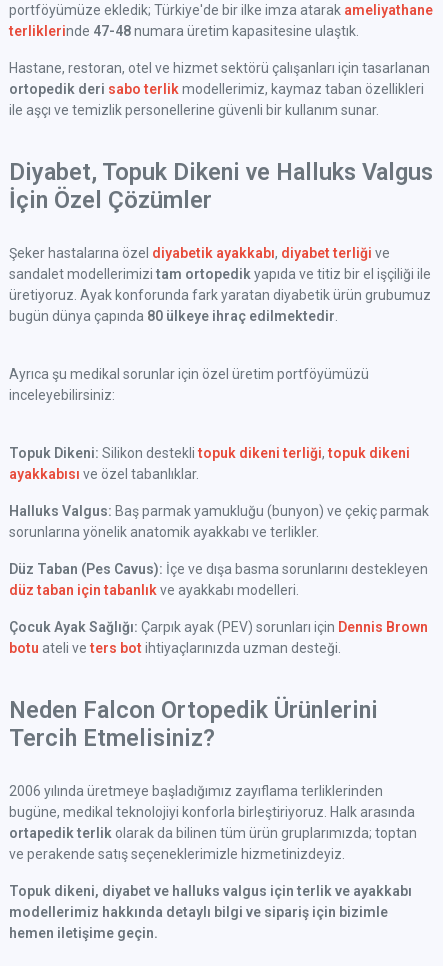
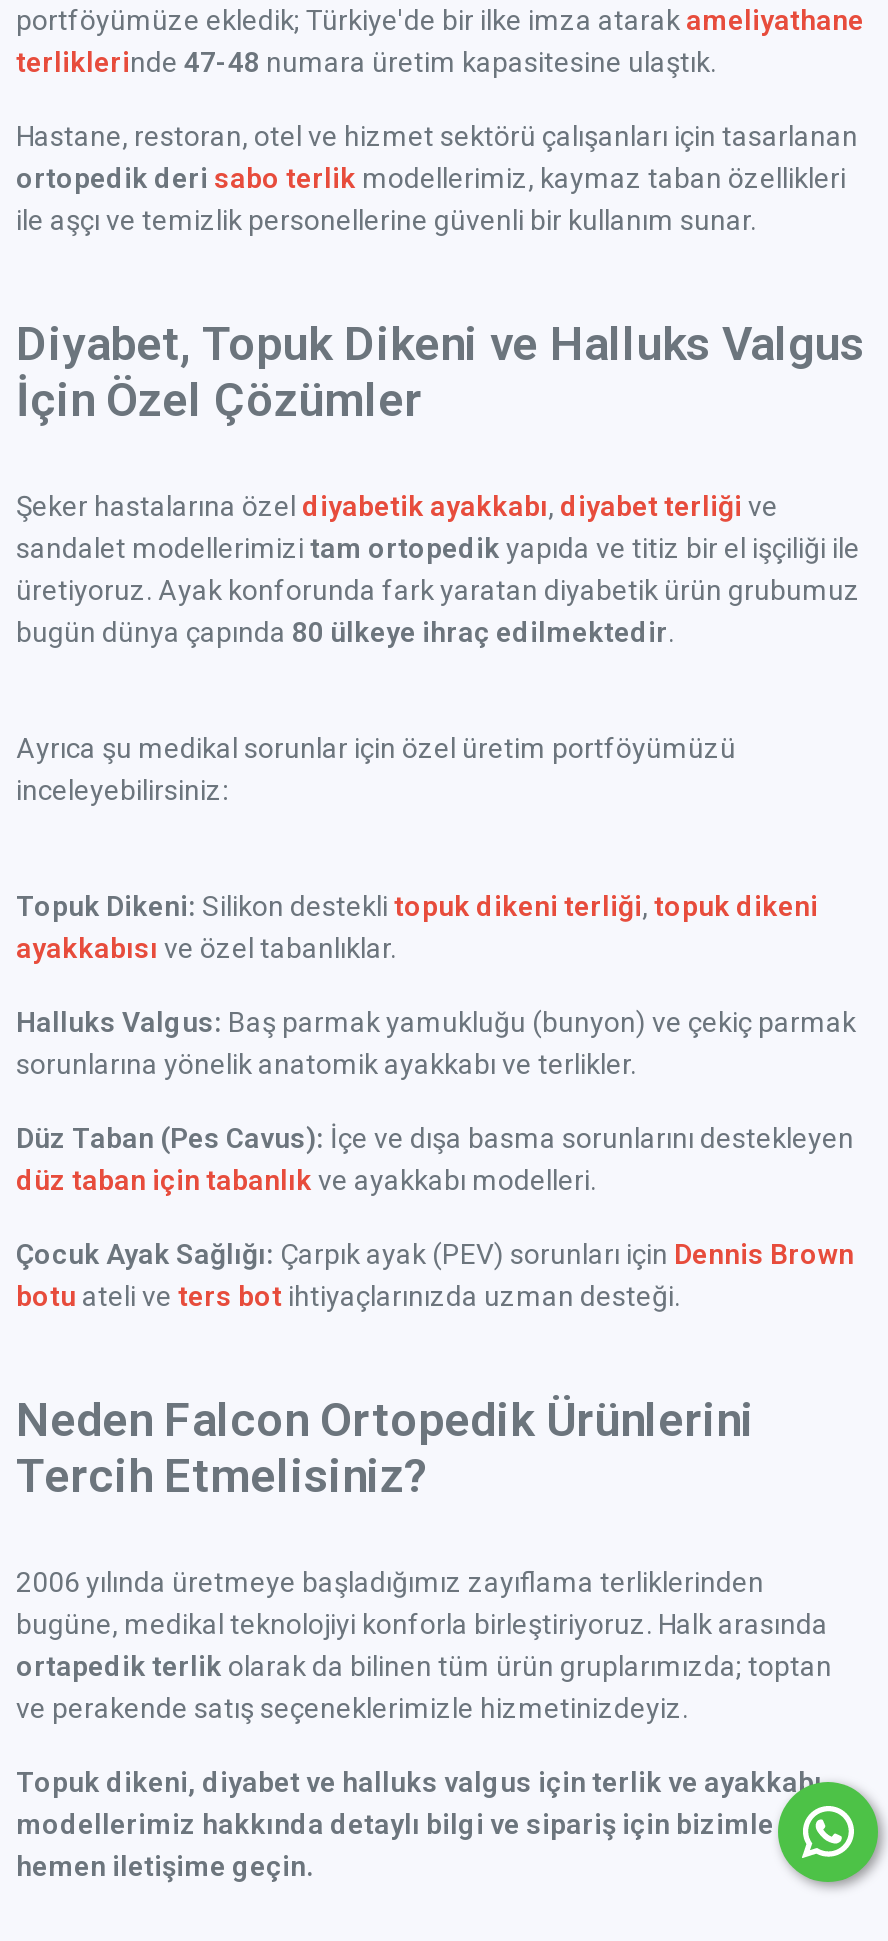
+ [image]
